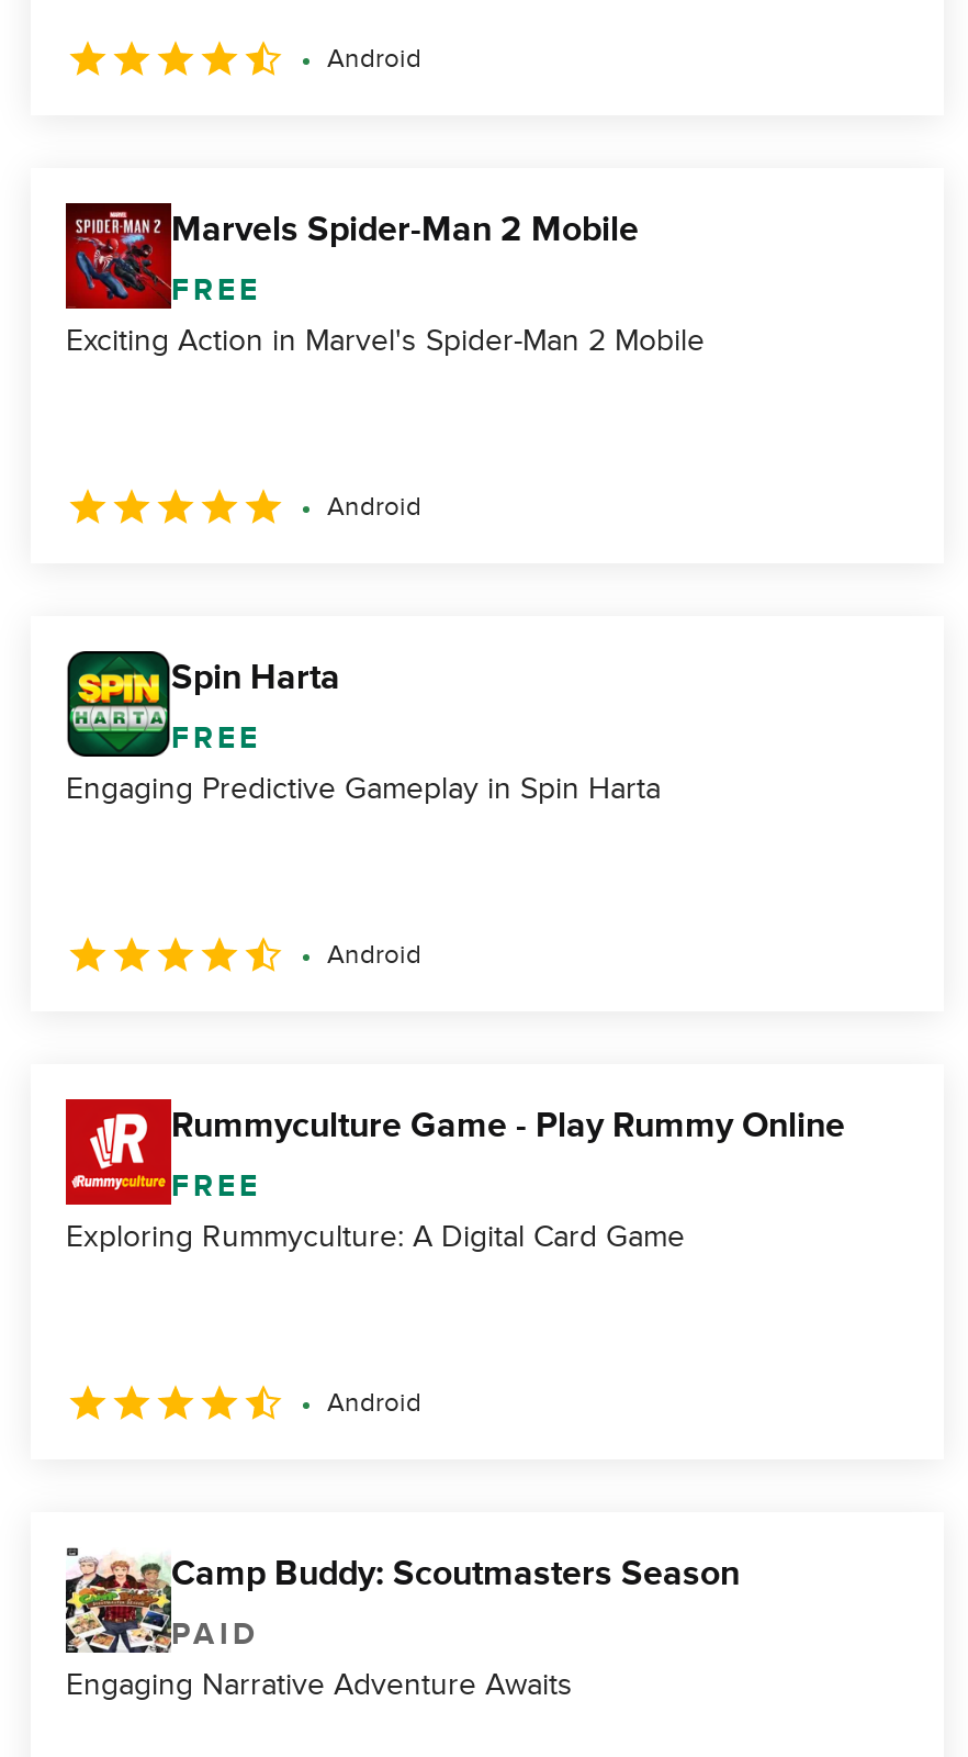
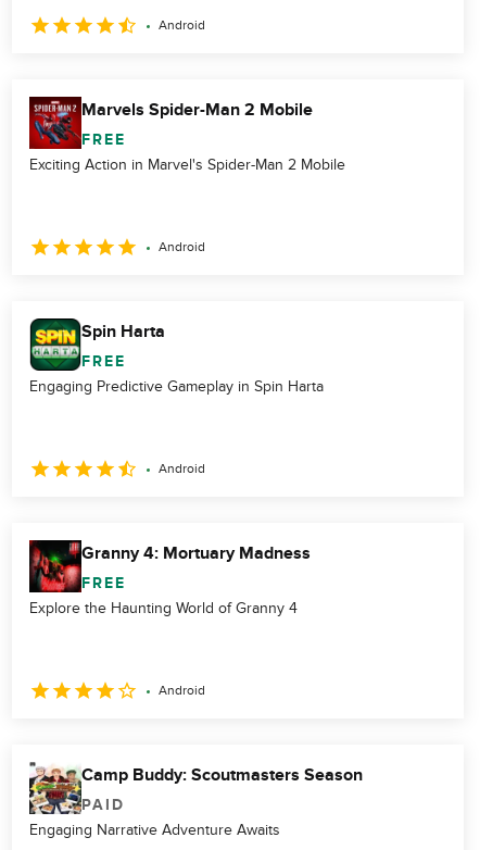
- [image]
- Rummyculture Game - Play Rummy Online
+ [image]
+ Granny 4: Mortuary Madness

- Exploring Rummyculture: A Digital Card Game
+ Explore the Haunting World of Granny 4
